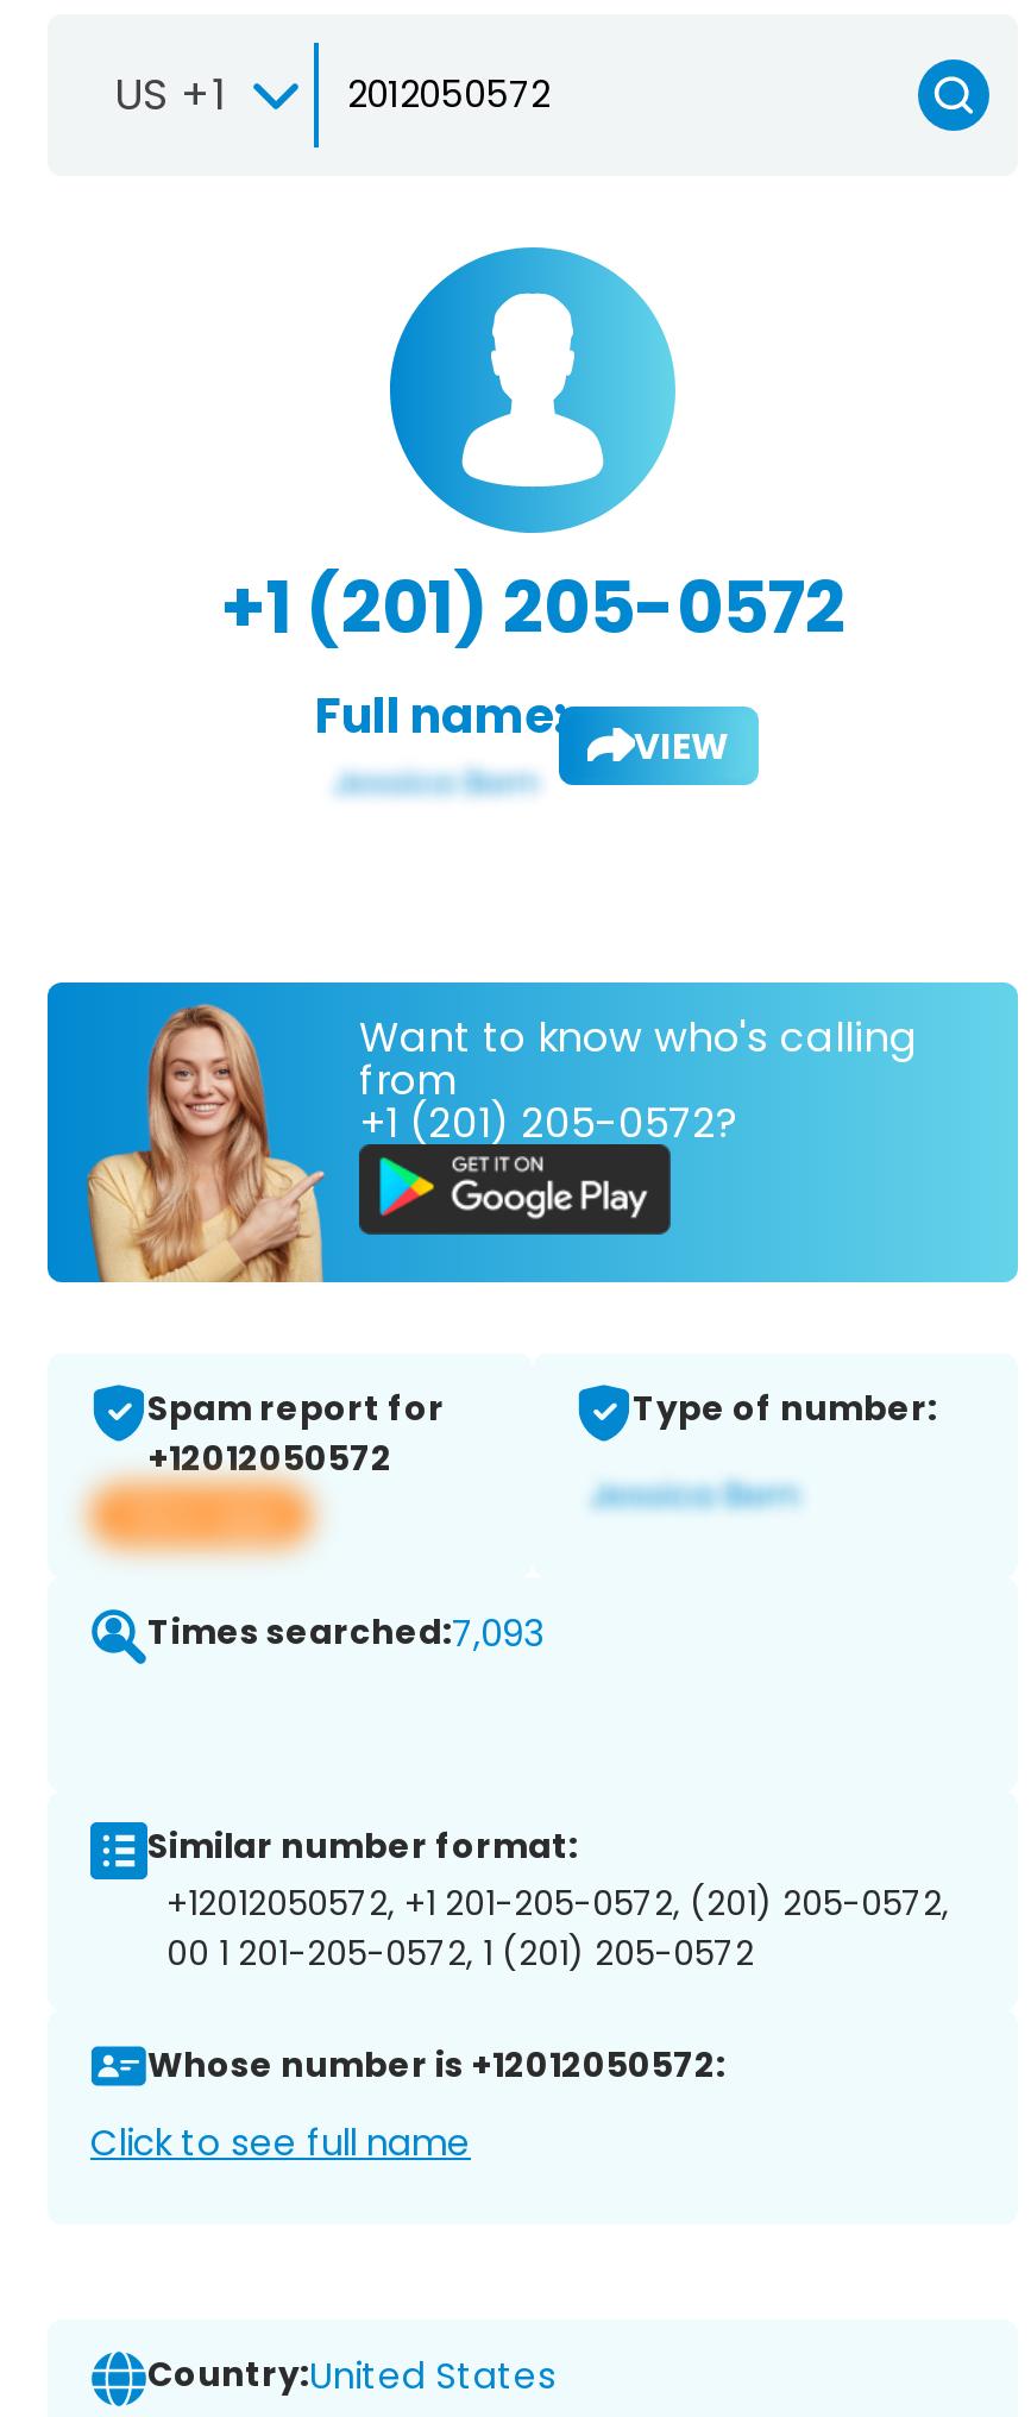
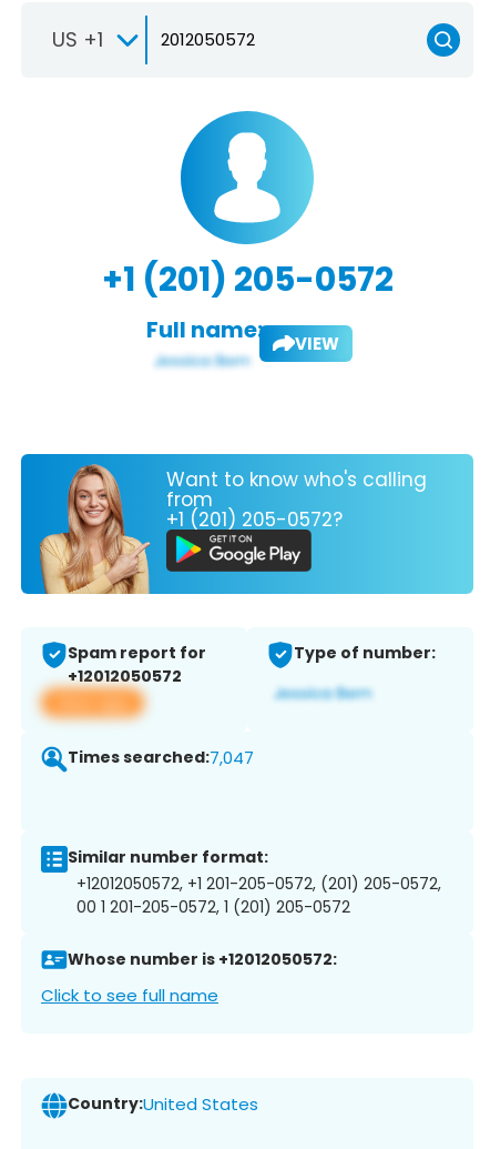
- Times searched:7,093
+ Times searched:7,047
